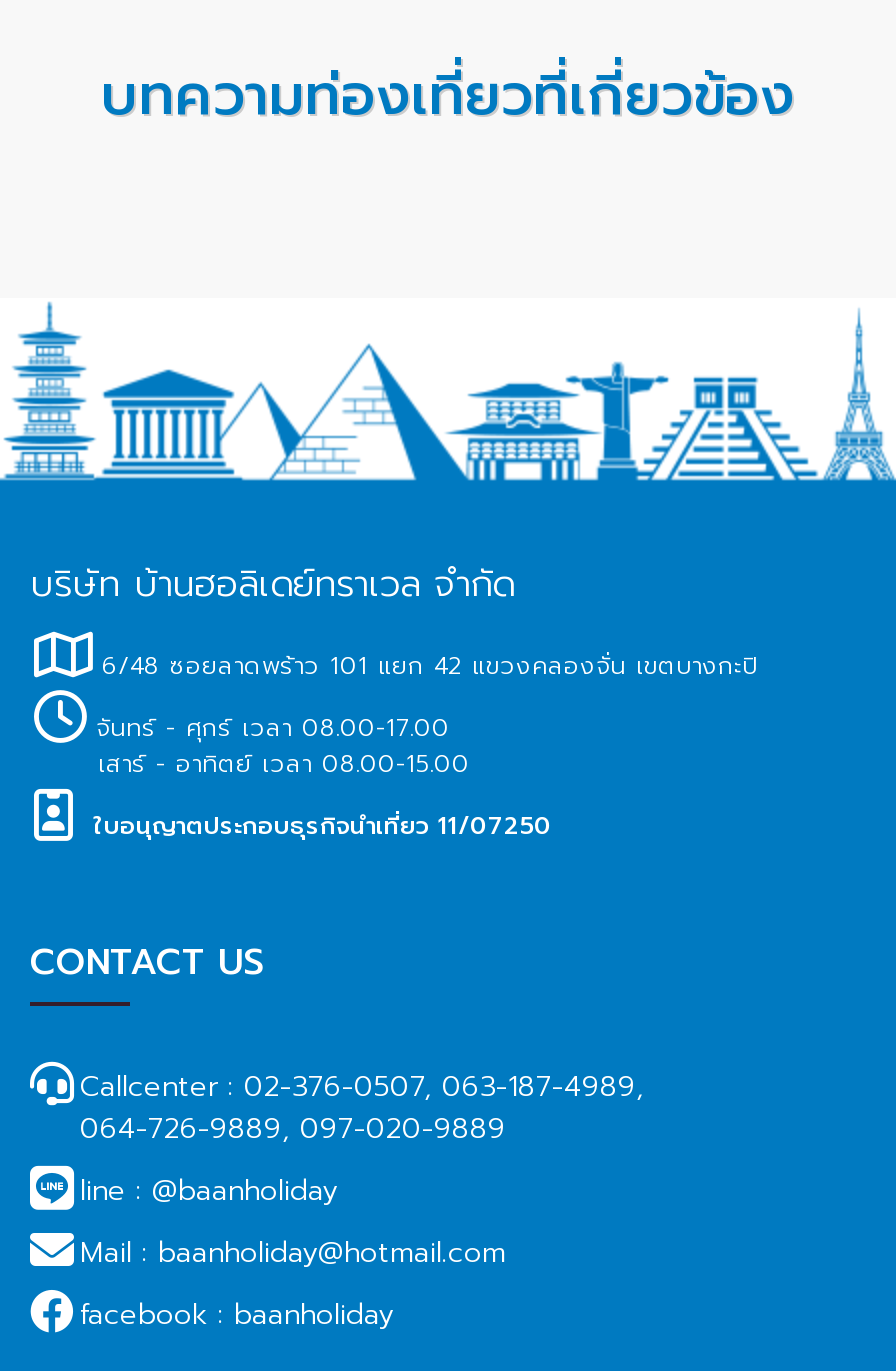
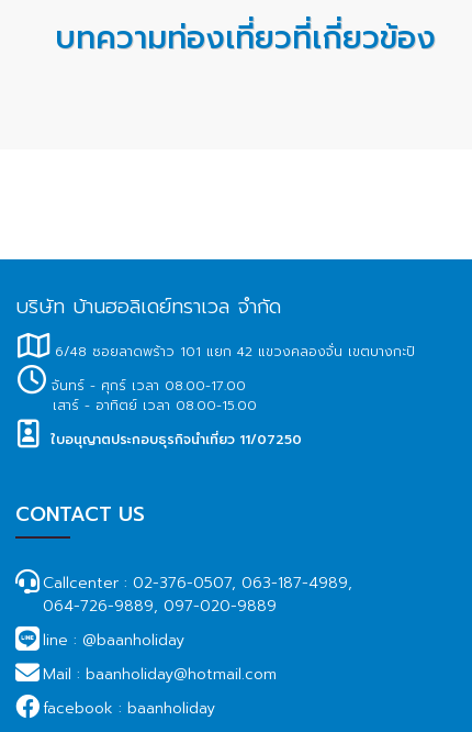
- [image]
